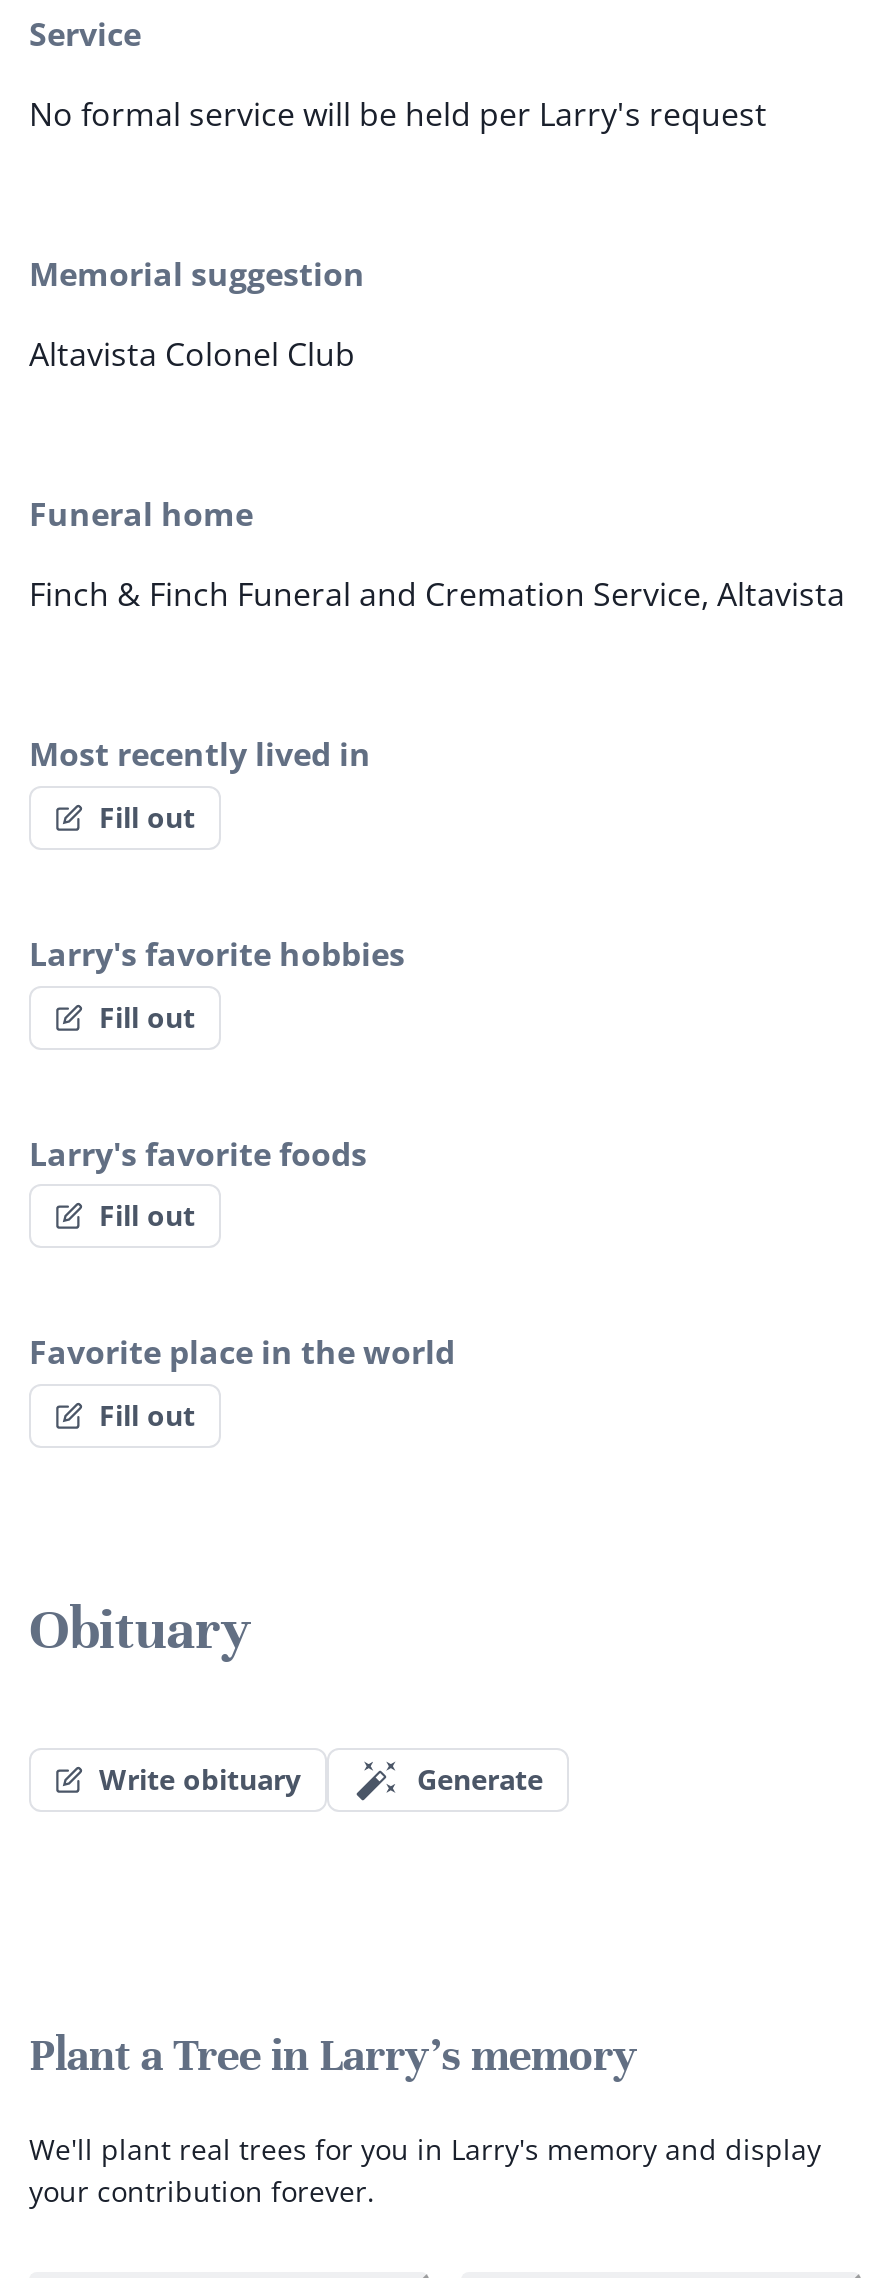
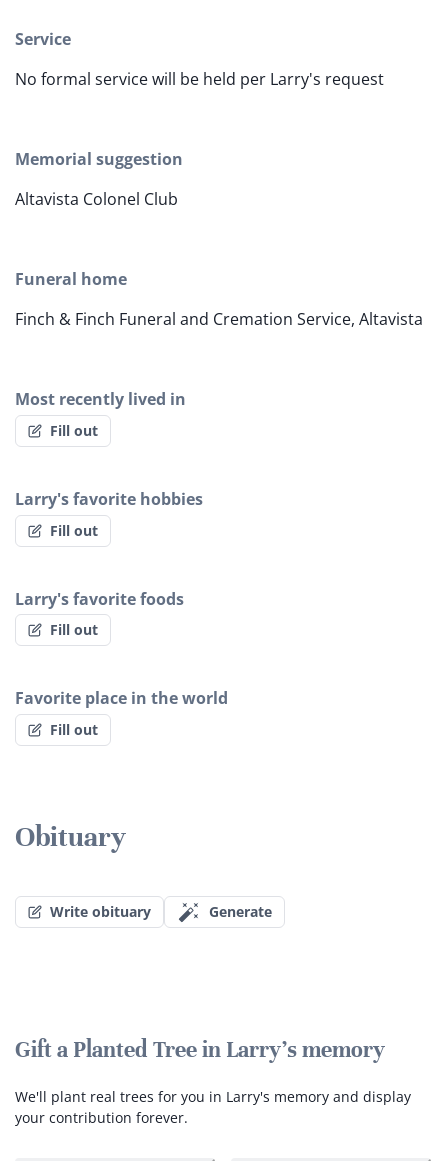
- Plant a Tree in Larry's memory
+ Gift a Planted Tree in Larry's memory
